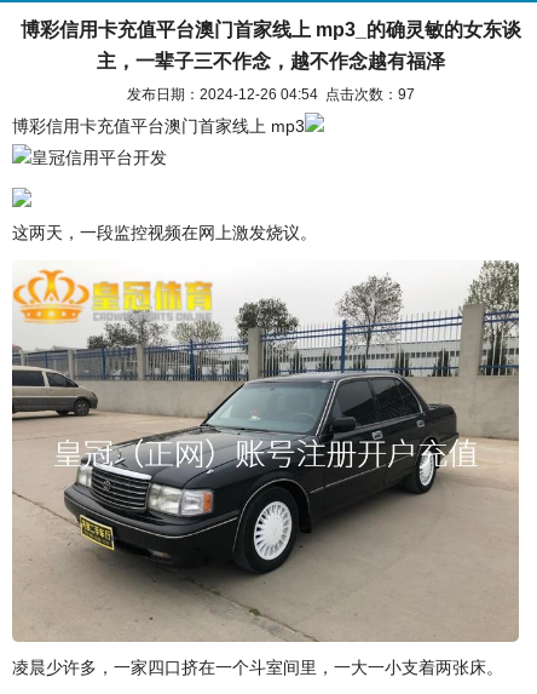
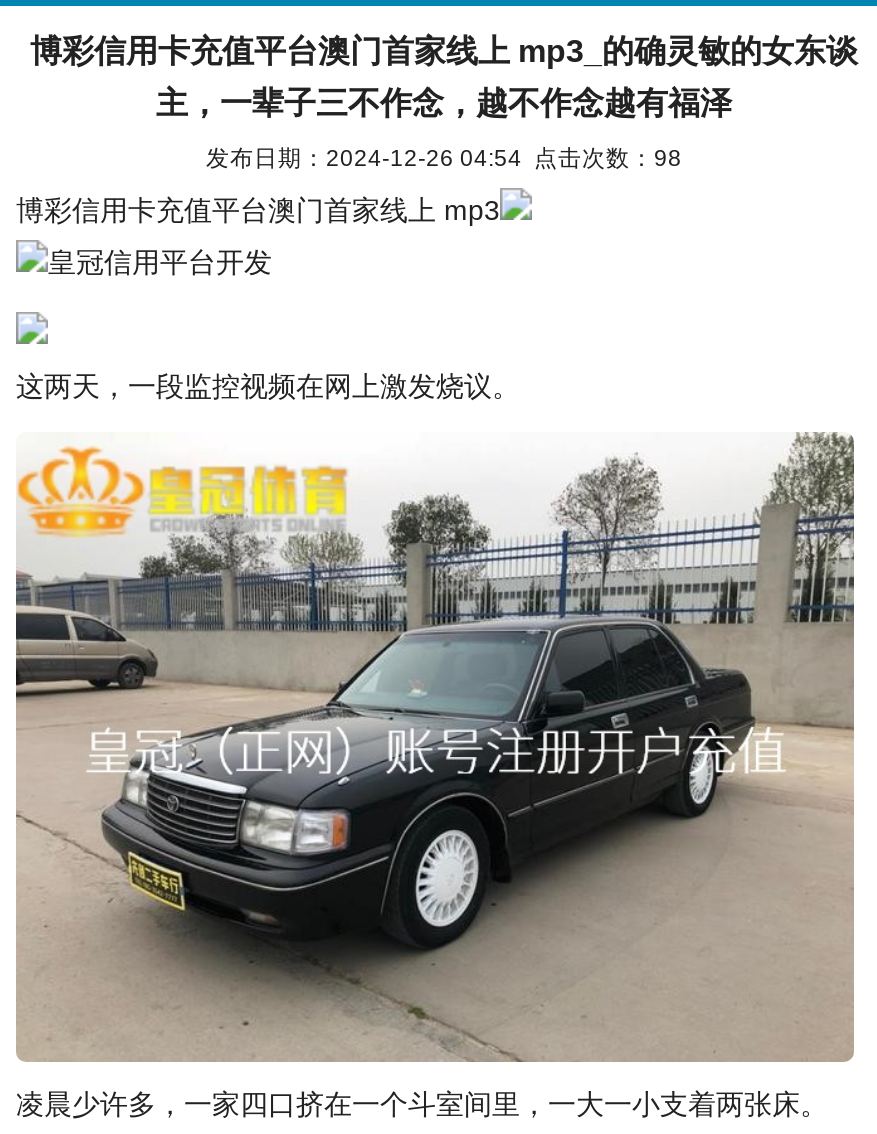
- 发布日期：2024-12-26 04:54 点击次数：97
+ 发布日期：2024-12-26 04:54 点击次数：98
